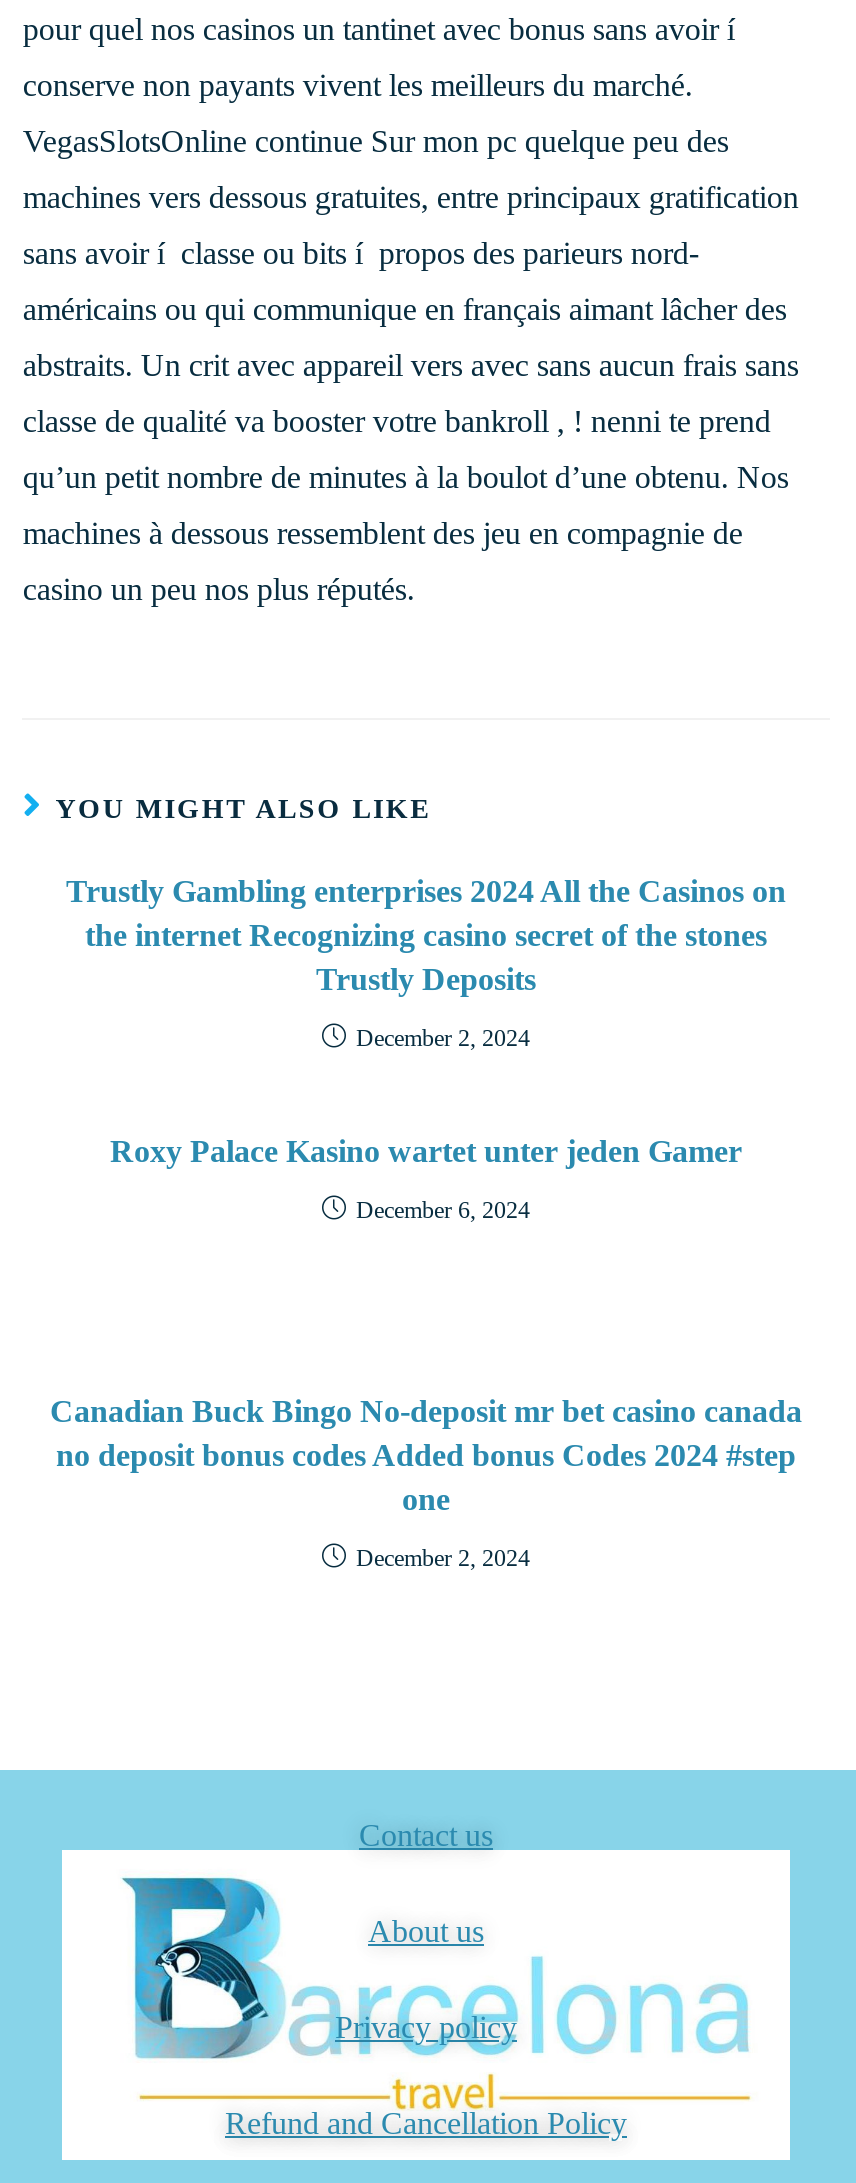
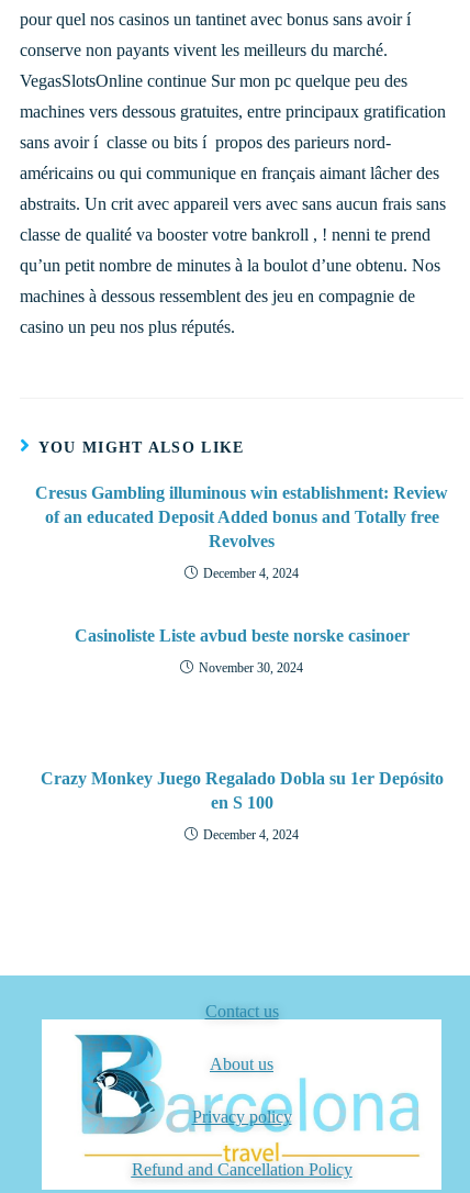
- Trustly Gambling enterprises 2024 All the Casinos on
- the internet Recognizing casino secret of the stones
- Trustly Deposits
+ Cresus Gambling illuminous win establishment: Review
+ of an educated Deposit Added bonus and Totally free
+ Revolves

- December 2, 2024
+ December 4, 2024

- Roxy Palace Kasino wartet unter jeden Gamer
+ Casinoliste Liste avbud beste norske casinoer

- December 6, 2024
+ November 30, 2024

- Canadian Buck Bingo No-deposit mr bet casino canada
- no deposit bonus codes Added bonus Codes 2024 #step
- one
+ Crazy Monkey Juego Regalado Dobla su 1er Depósito
+ en S 100

- December 2, 2024
+ December 4, 2024
